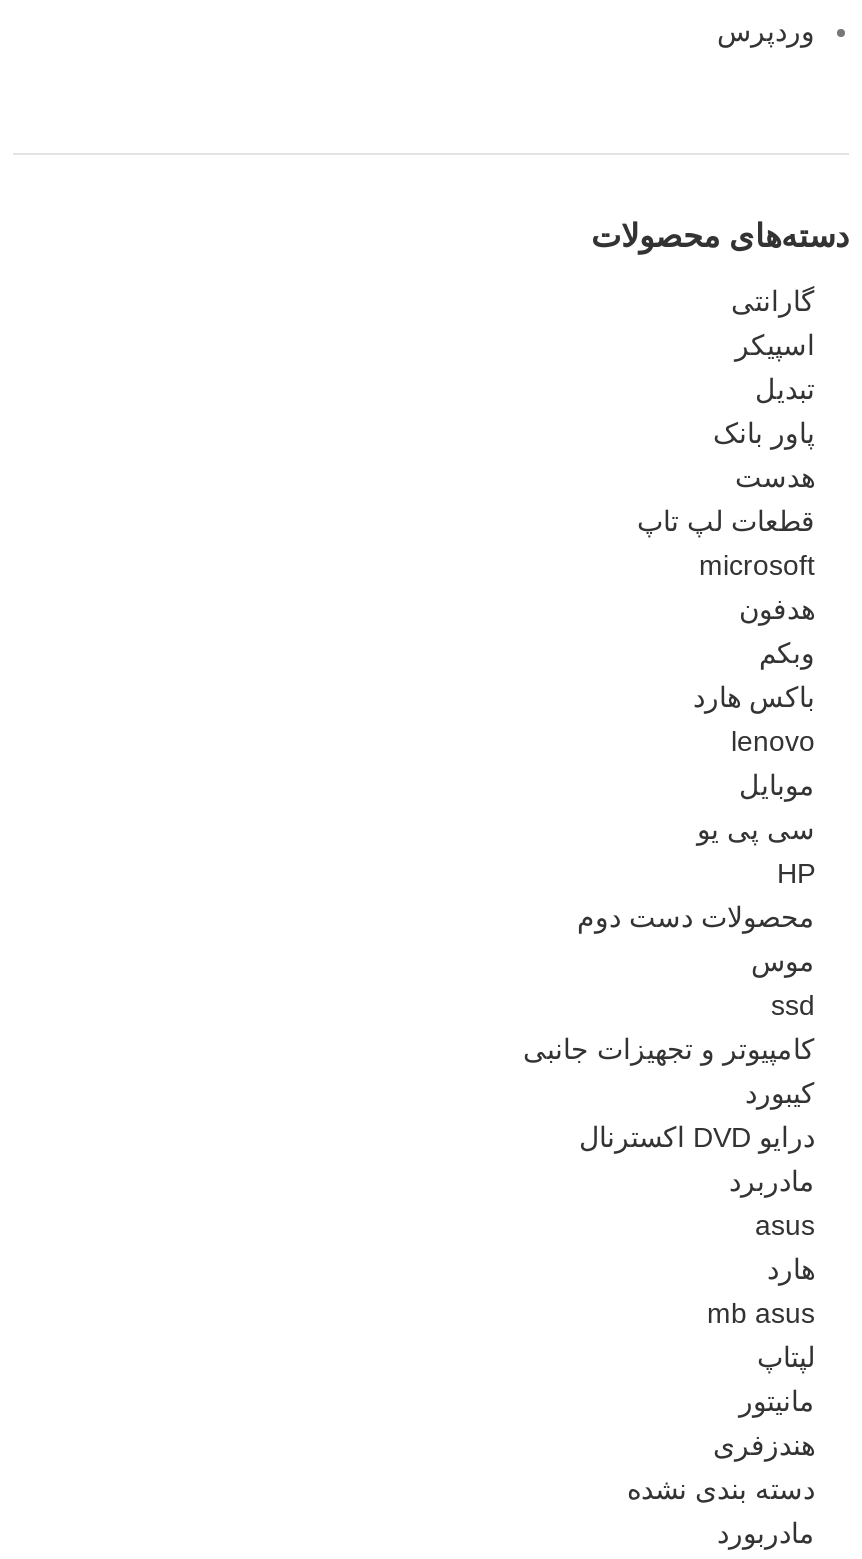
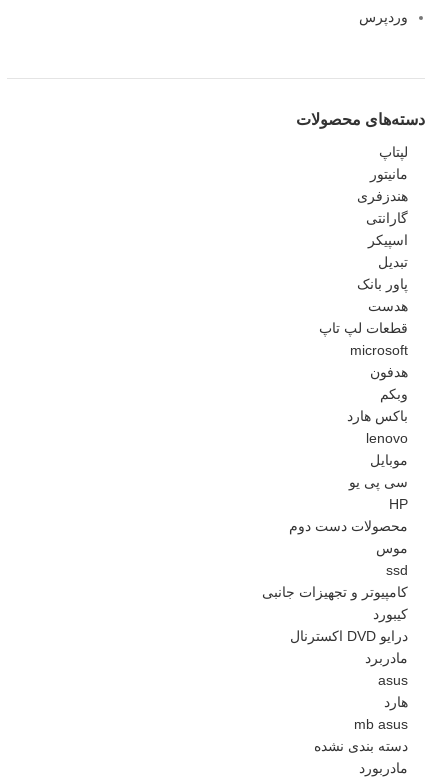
moved down: گارانتی | اسپیکر | تبدیل | ... | هارد | mb asus

moved up: لپتاپ | مانیتور | هندزفری
